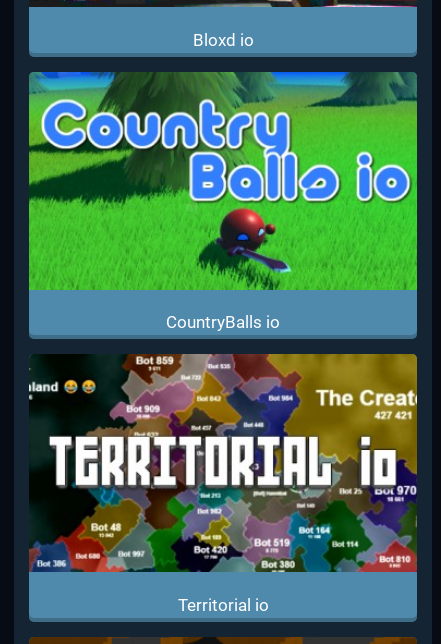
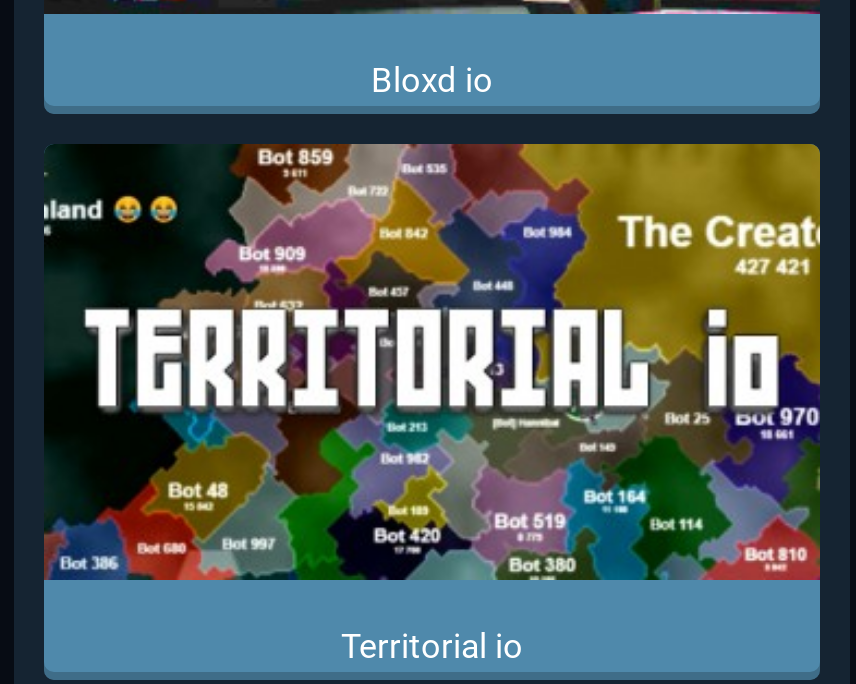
- [image]
- CountryBalls io
